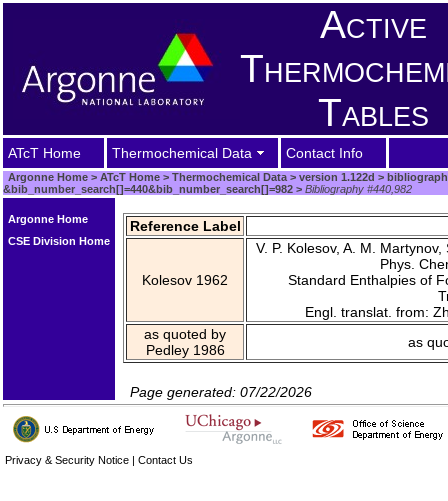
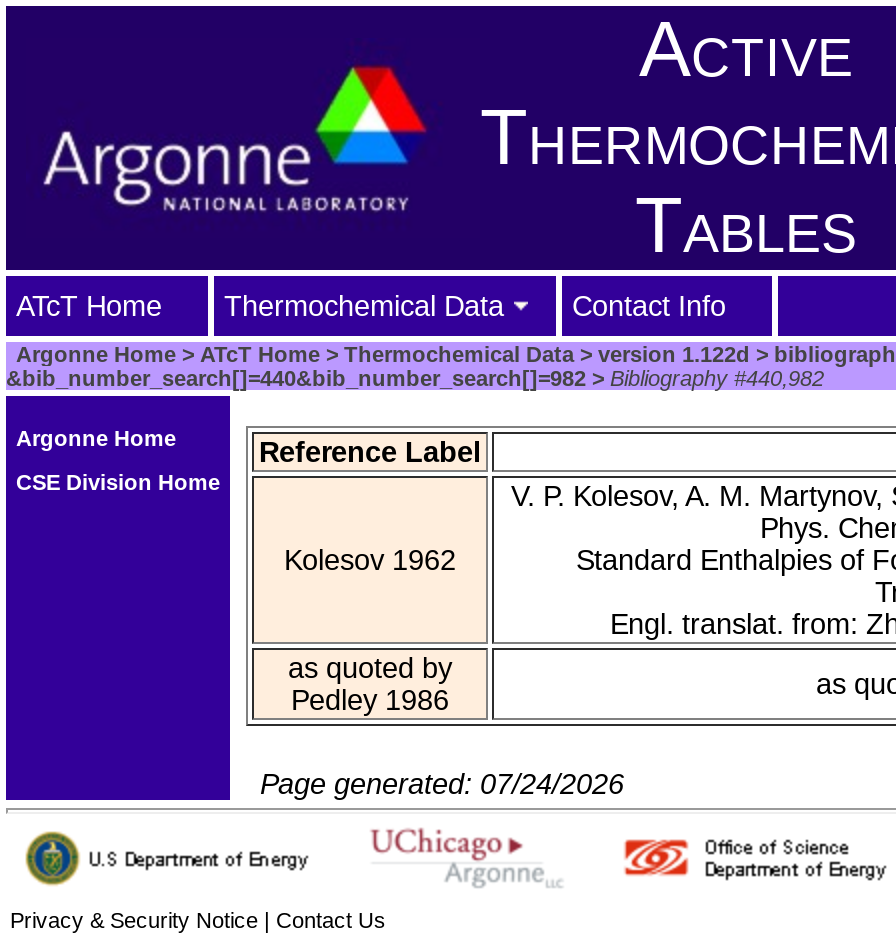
- Page generated: 07/22/2026
+ Page generated: 07/24/2026
